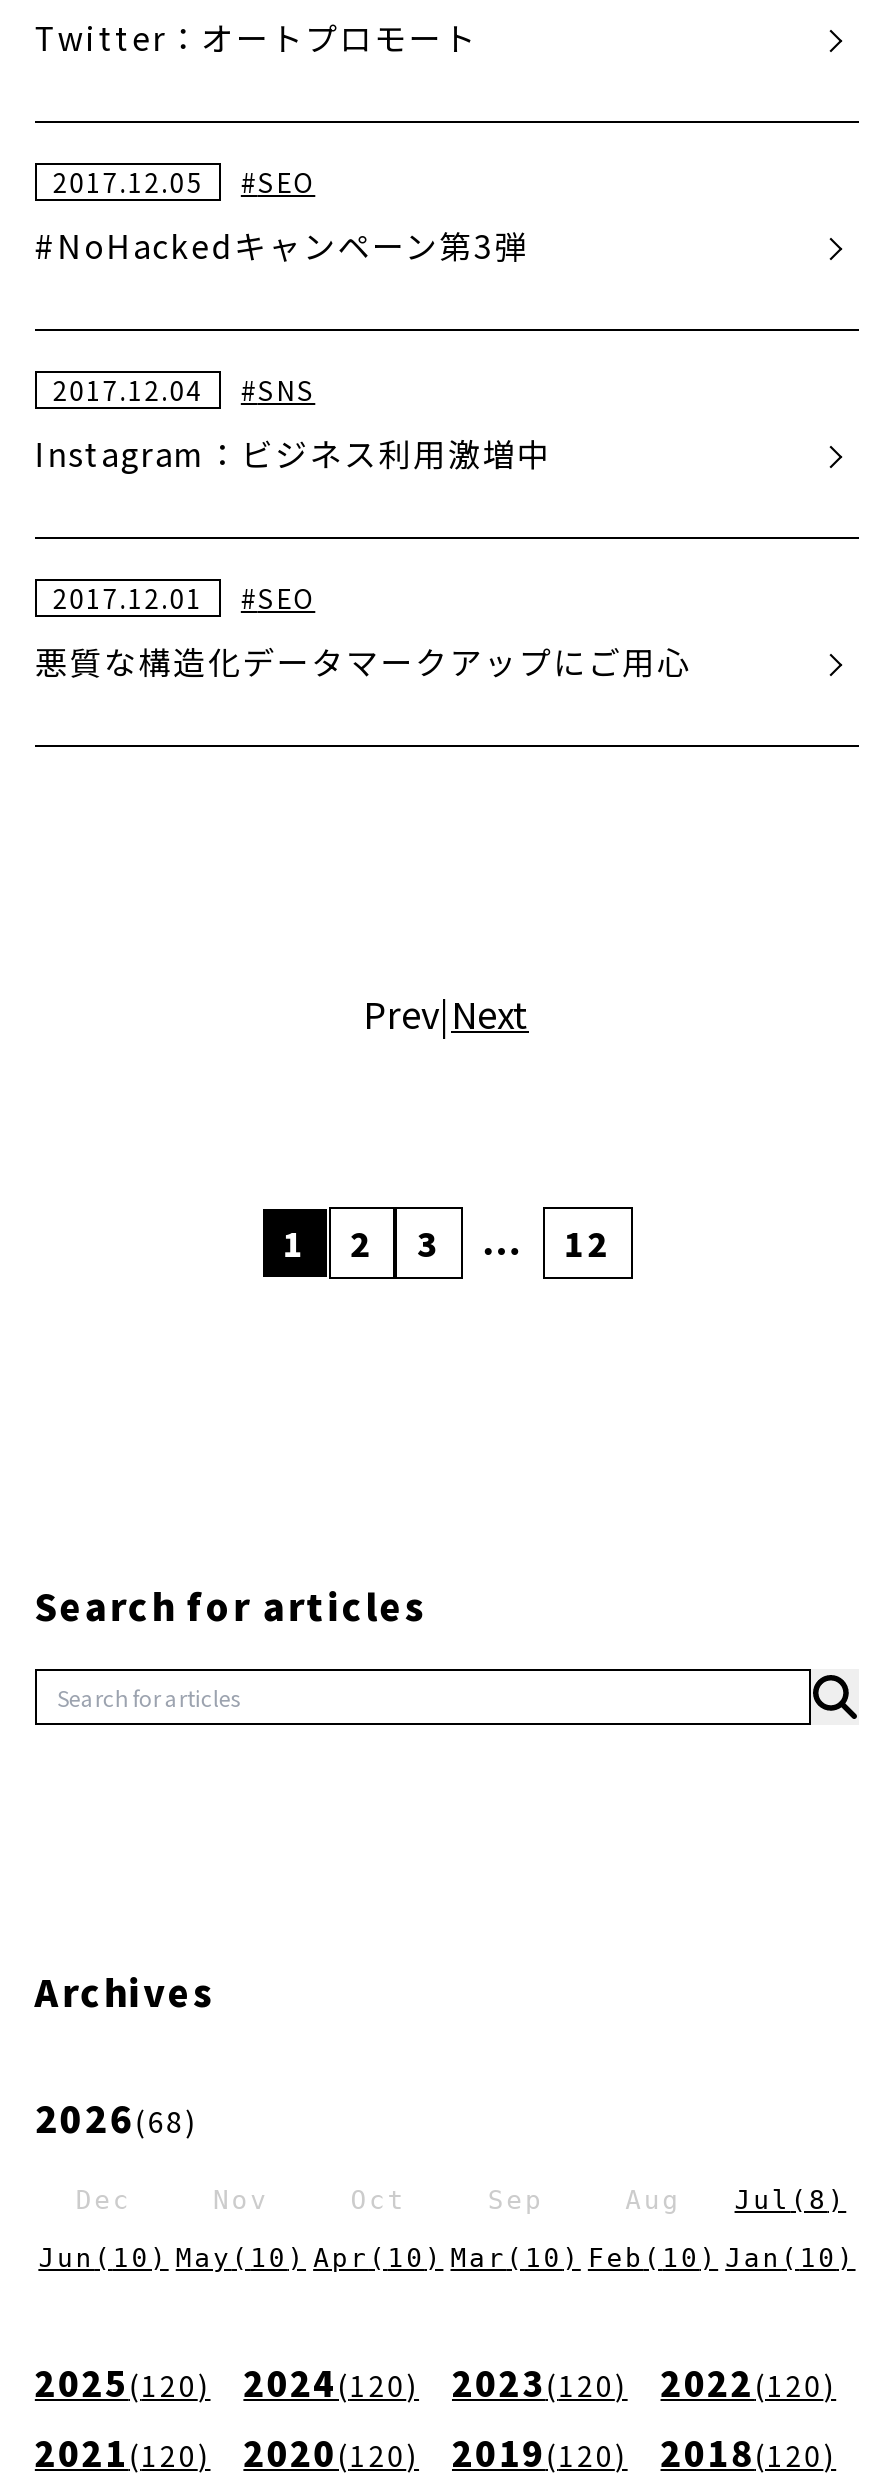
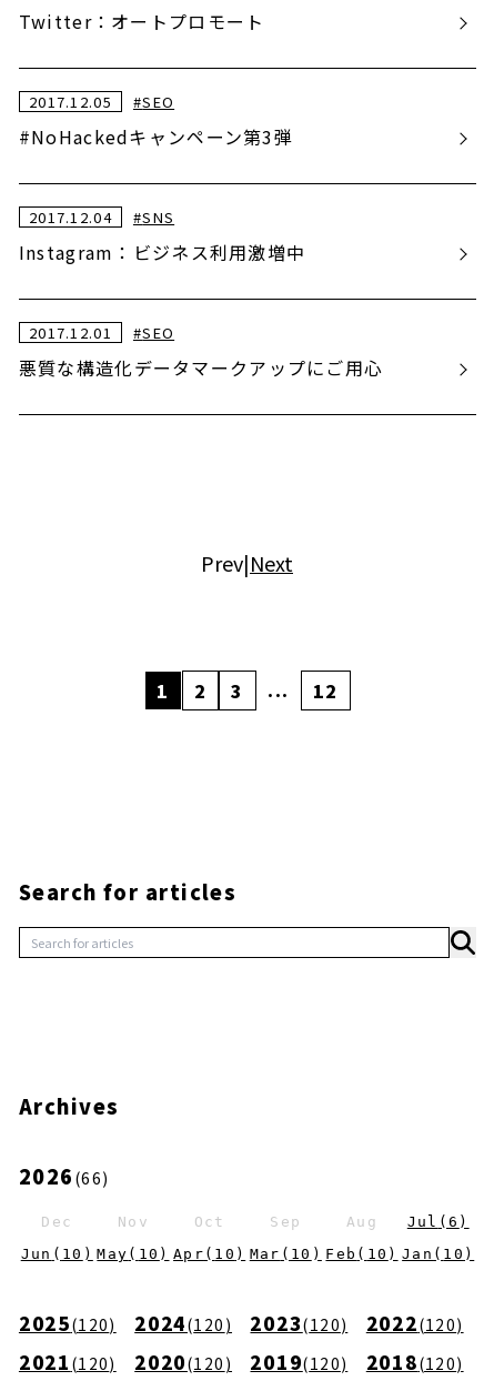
- 2026(68)
+ 2026(66)

- Aug Jul (8)
+ Aug Jul (6)
